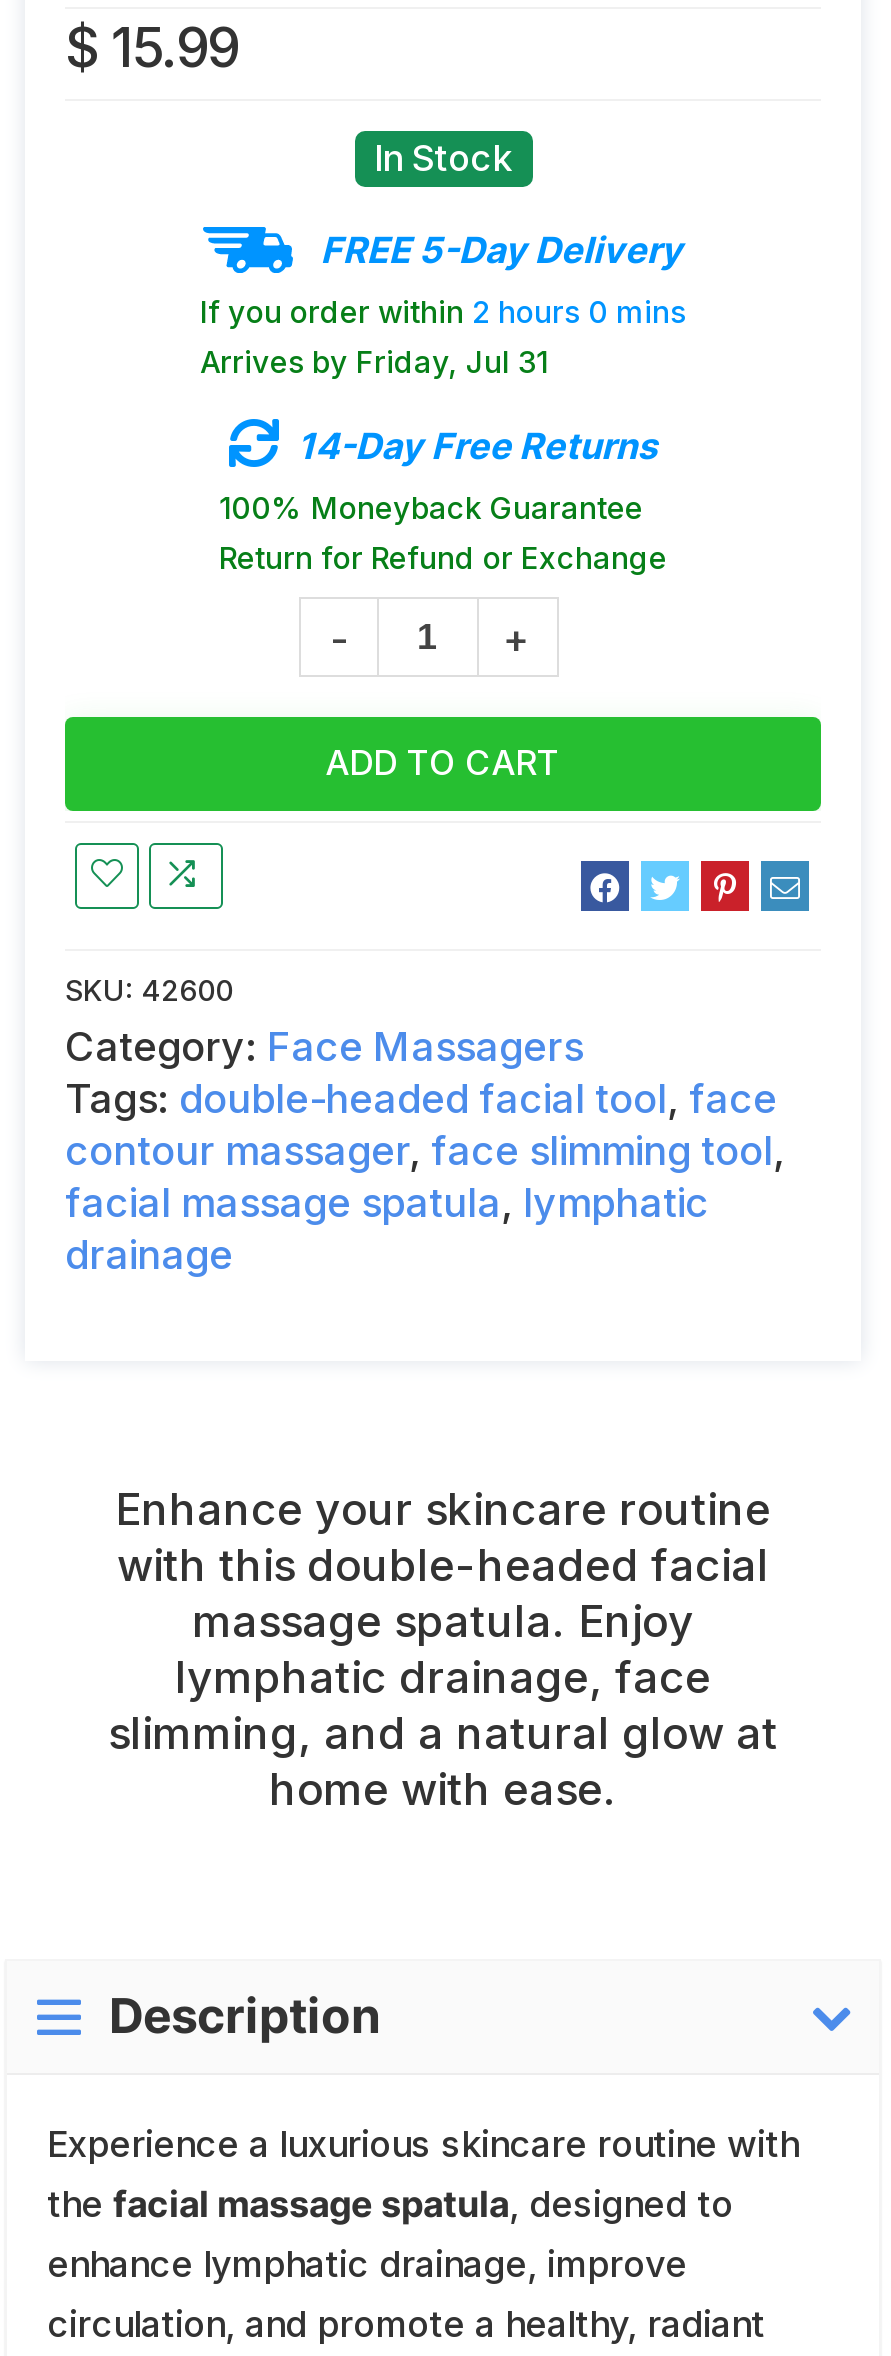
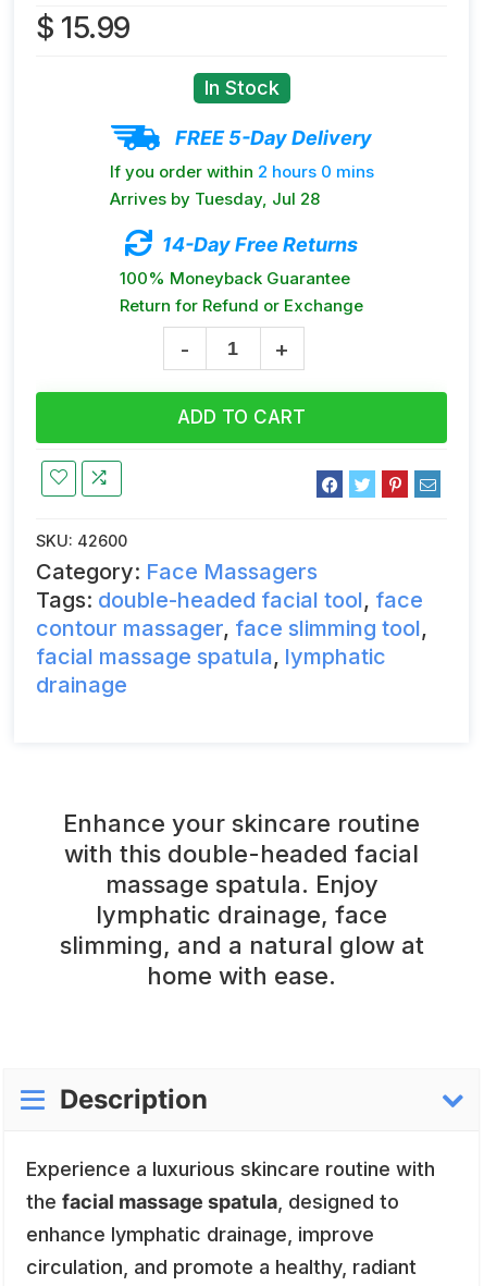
- Arrives by Friday, Jul 31
+ Arrives by Tuesday, Jul 28
